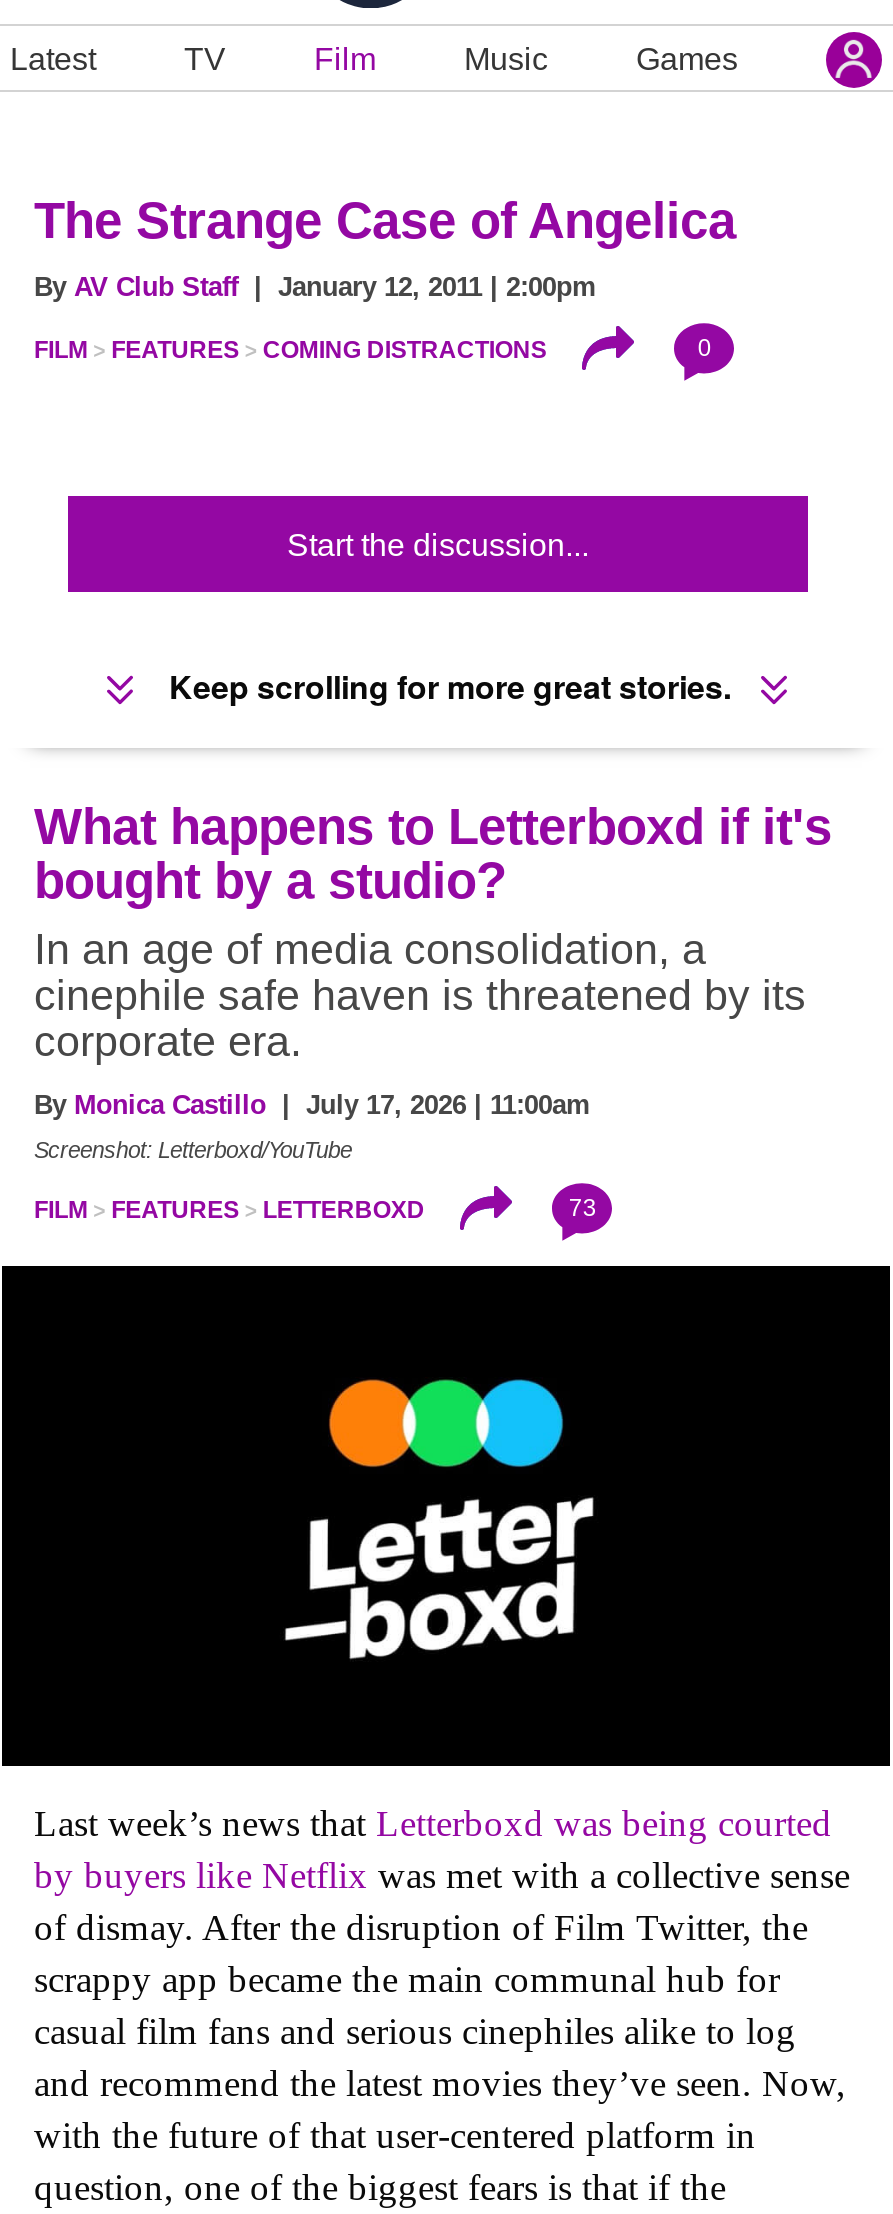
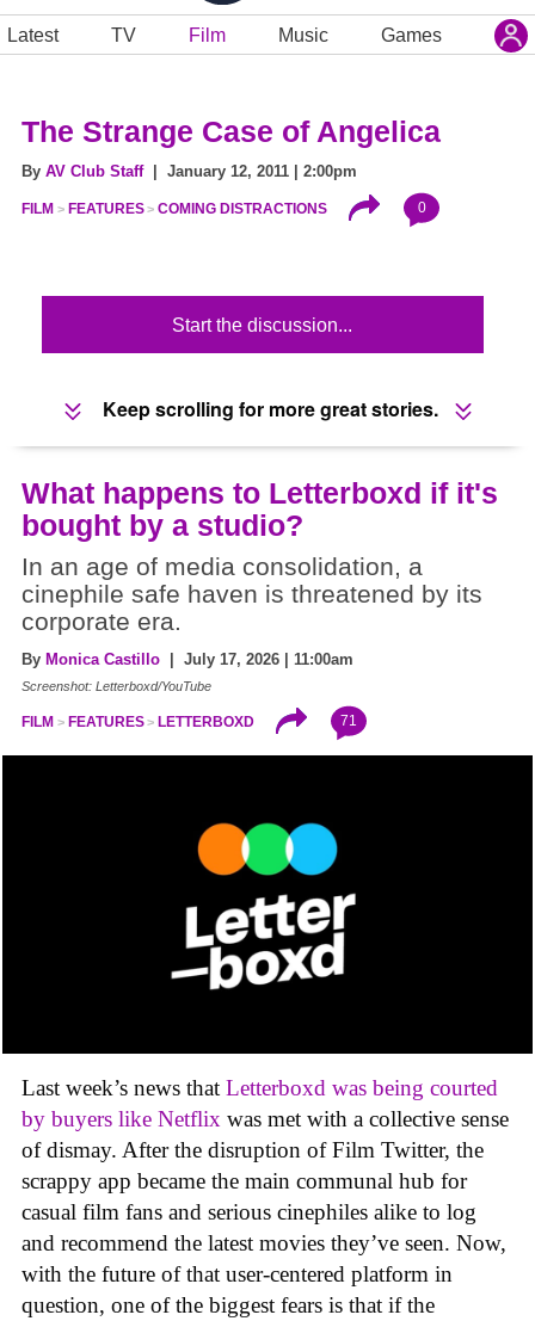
- 73
+ 71
